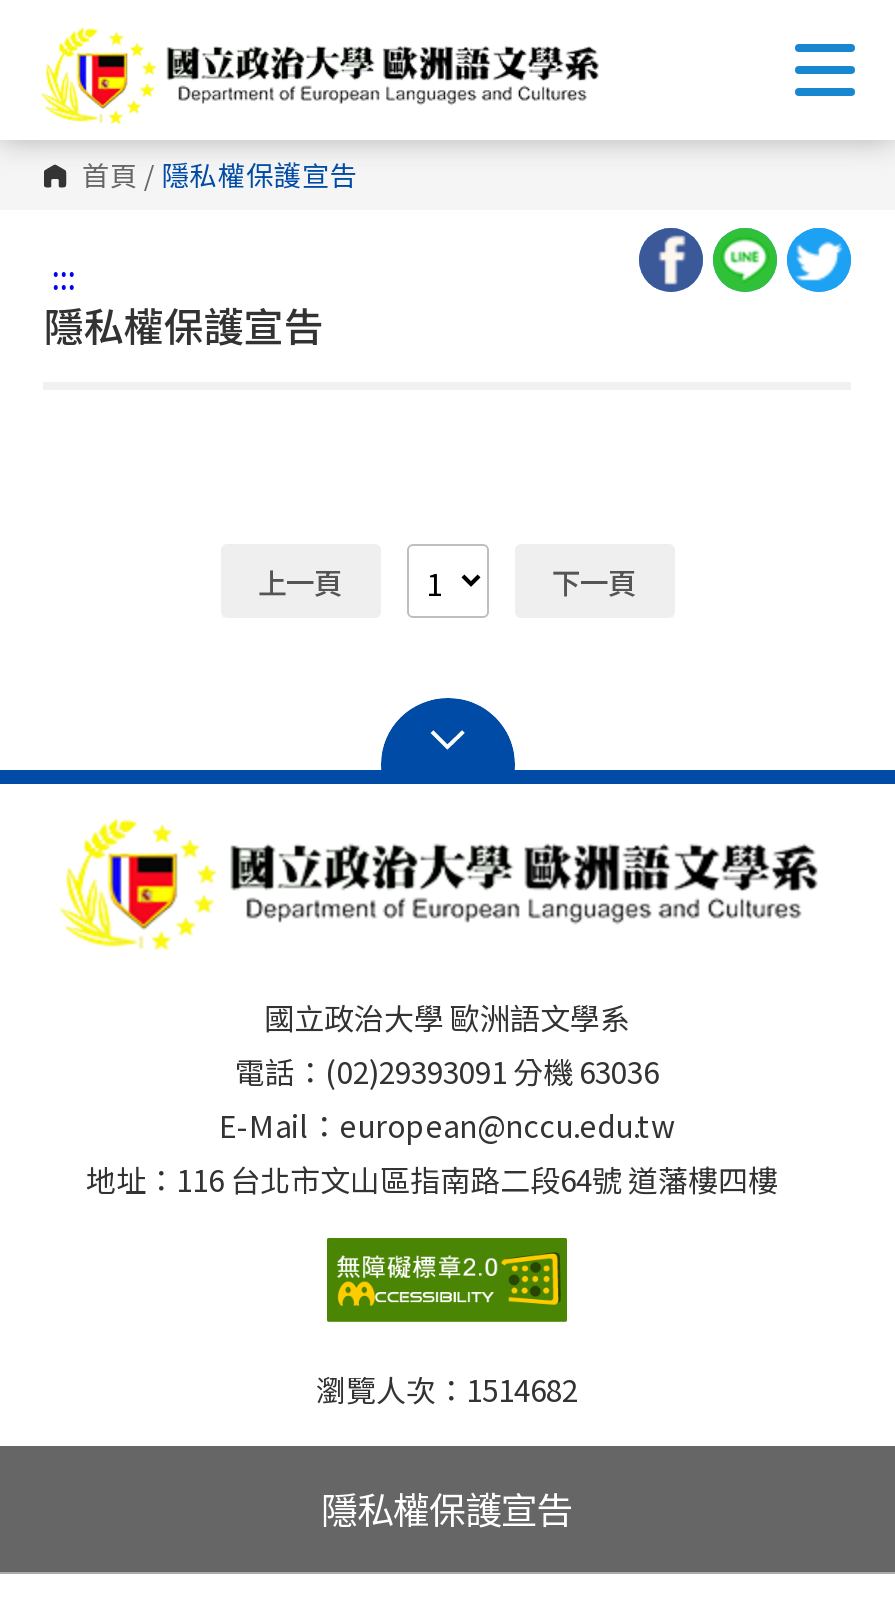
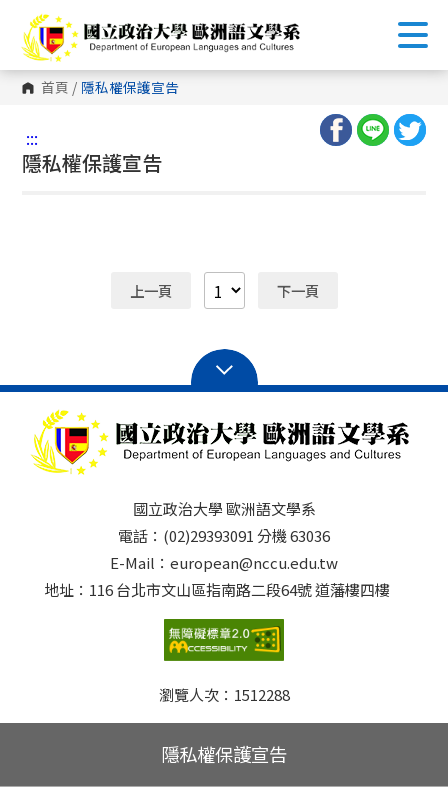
- 瀏覽人次：1514682
+ 瀏覽人次：1512288
